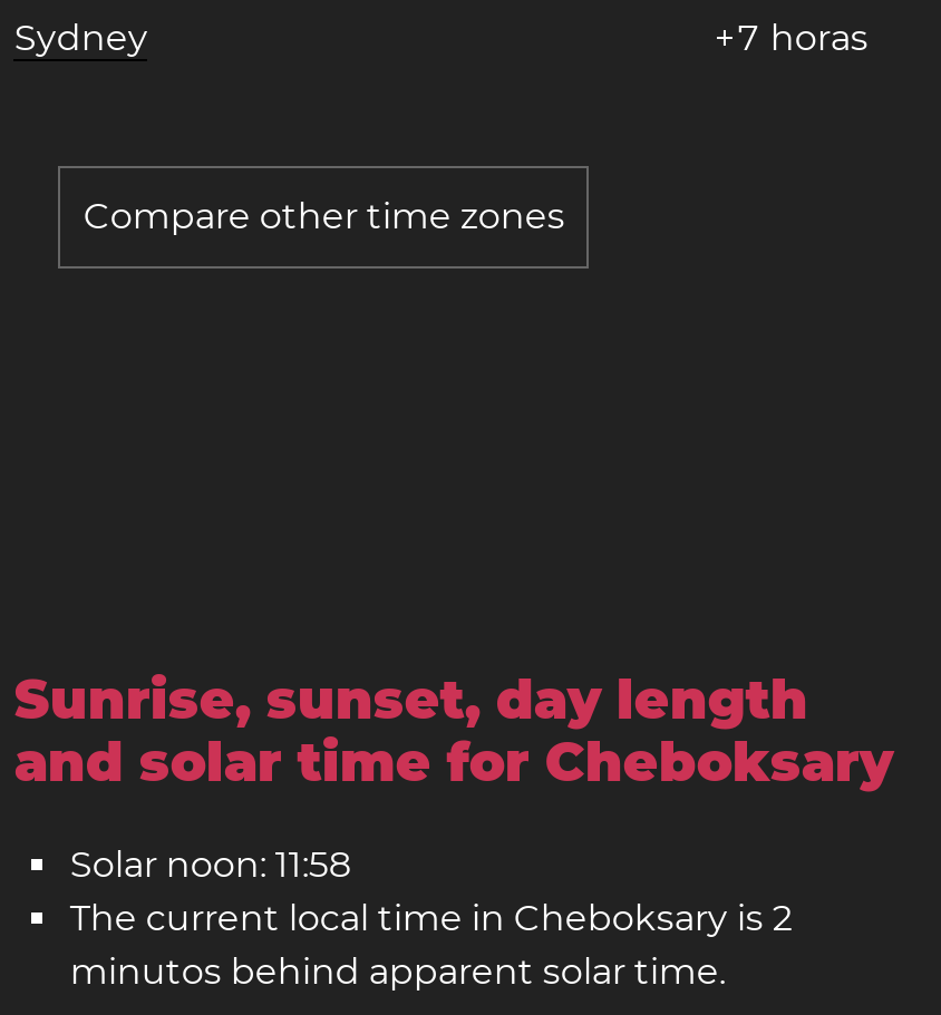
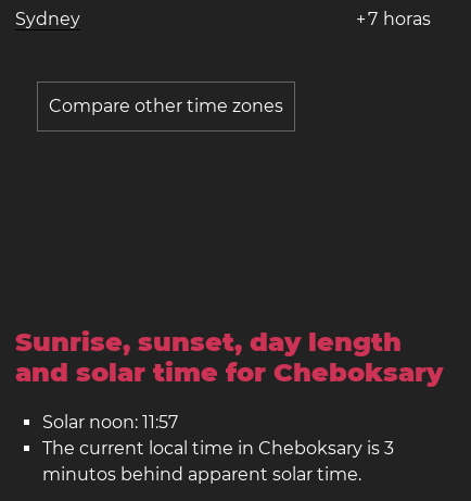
- Solar noon: 11:58
+ Solar noon: 11:57

- The current local time in Cheboksary is 2
+ The current local time in Cheboksary is 3
